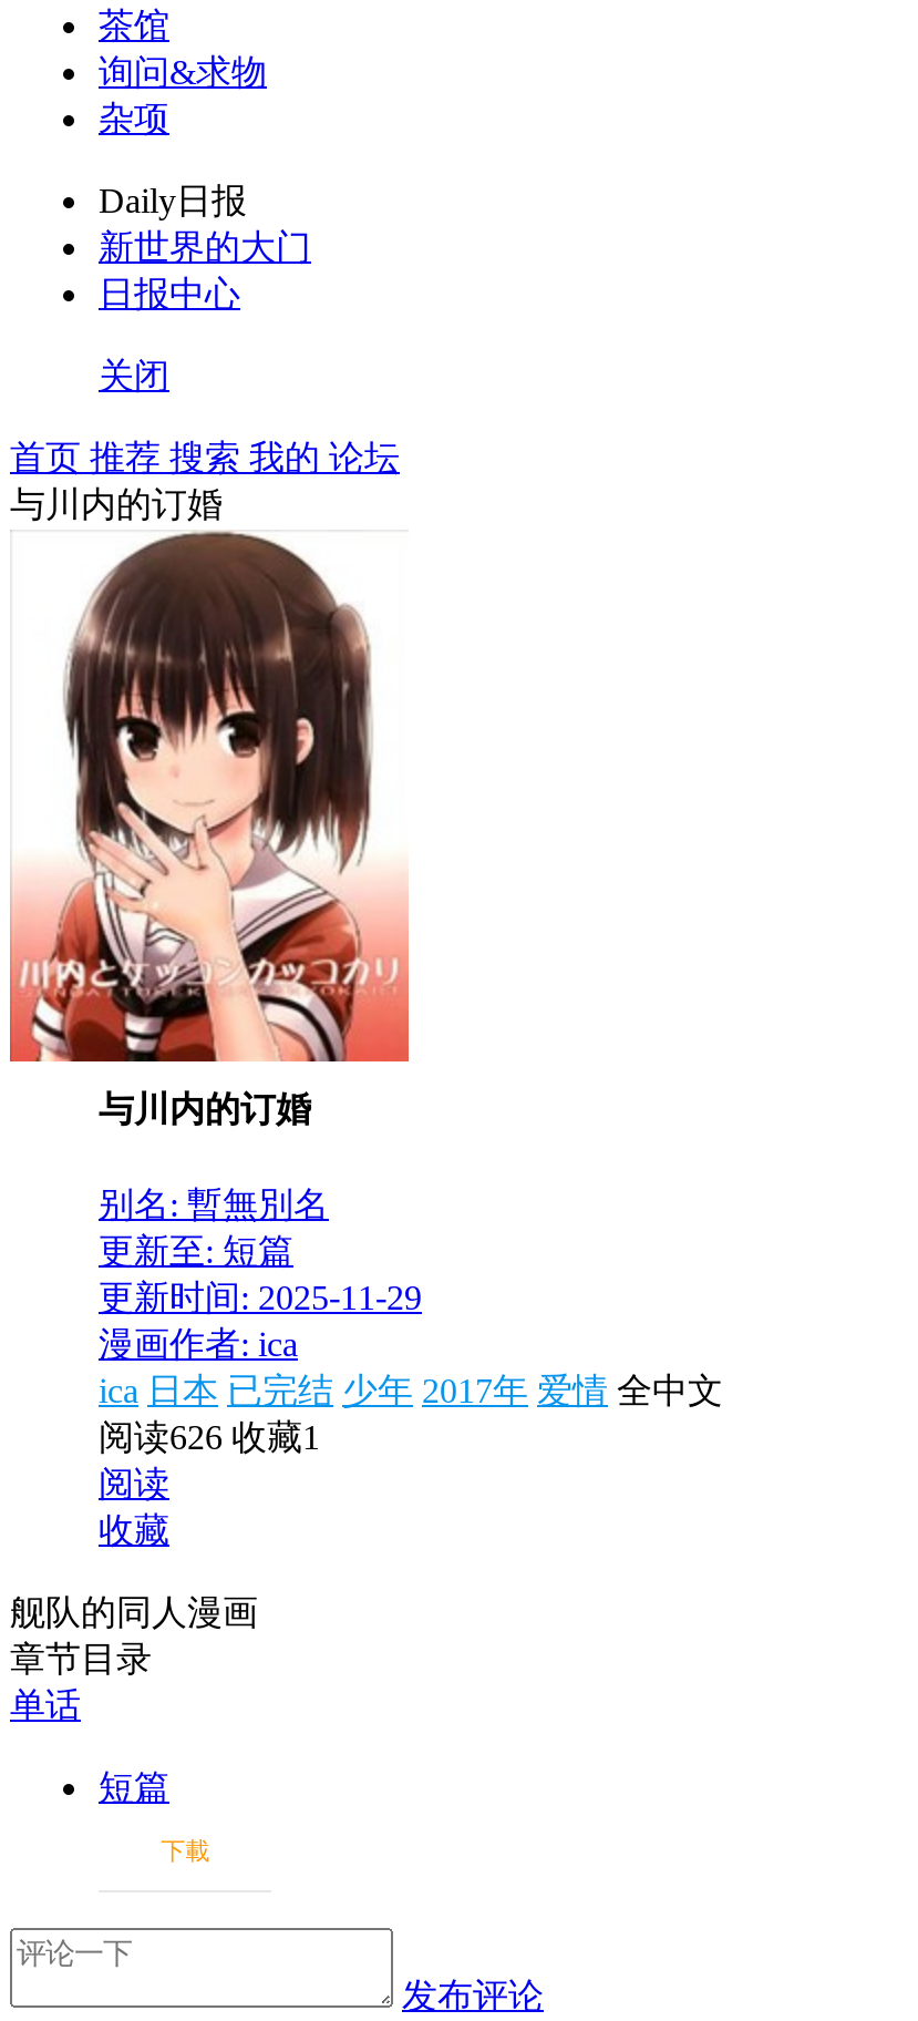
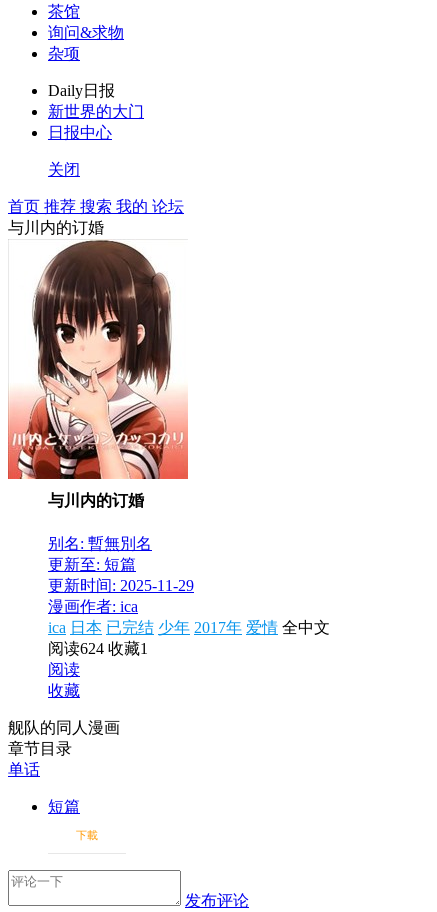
- 阅读626 收藏1
+ 阅读624 收藏1
